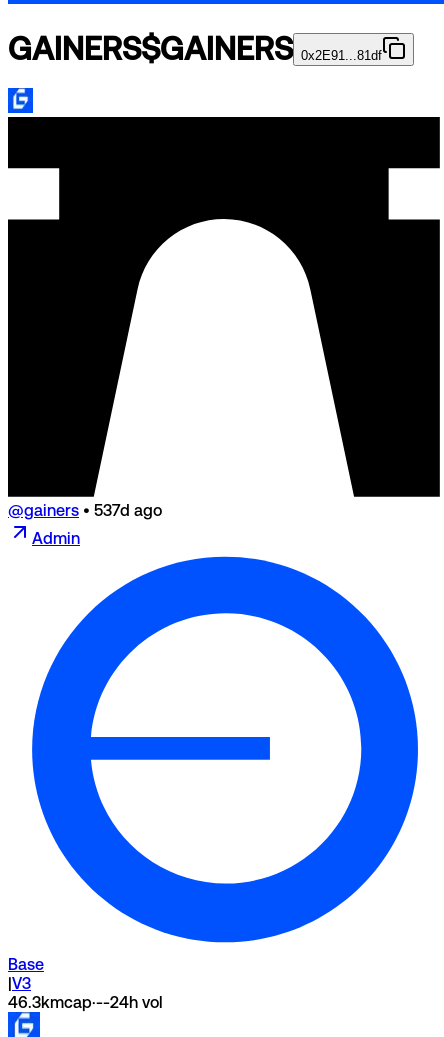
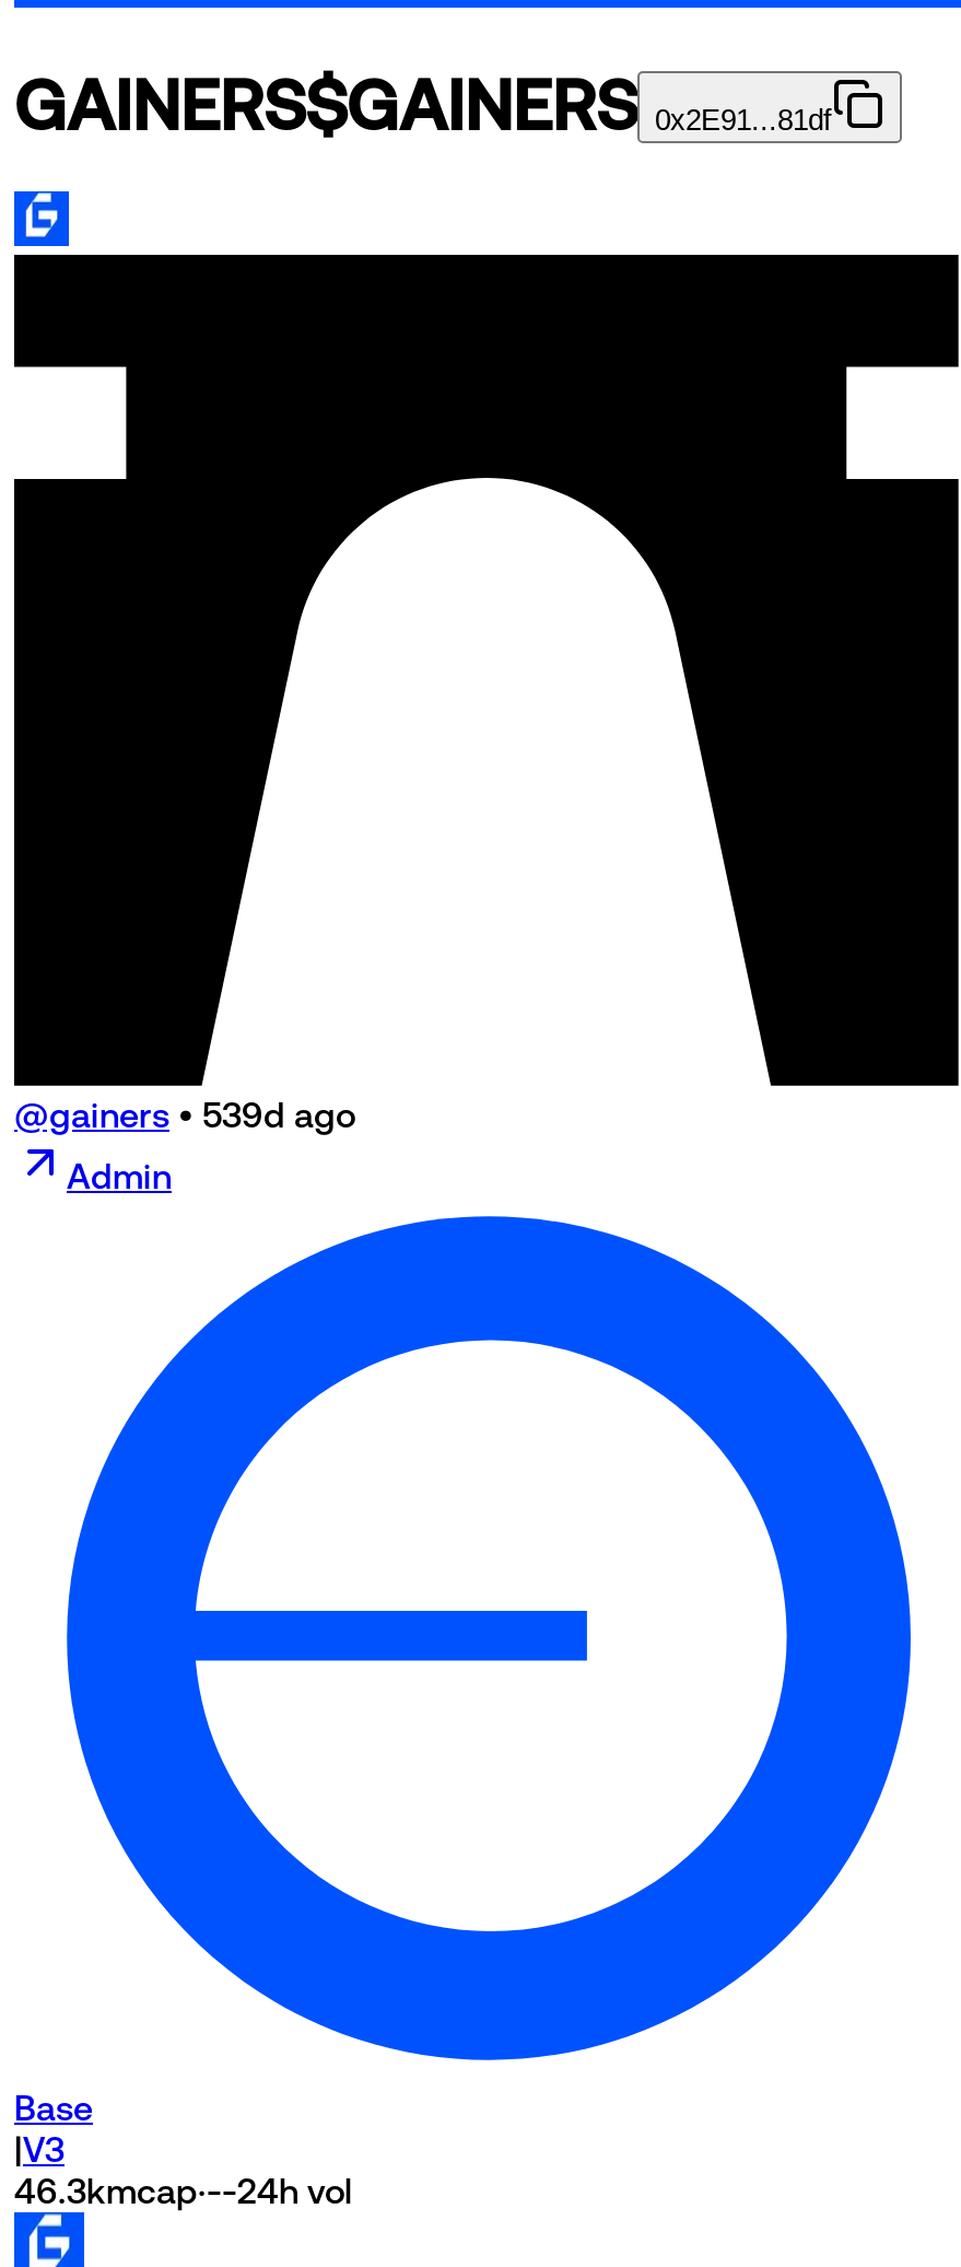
- @gainers • 537d ago
+ @gainers • 539d ago
